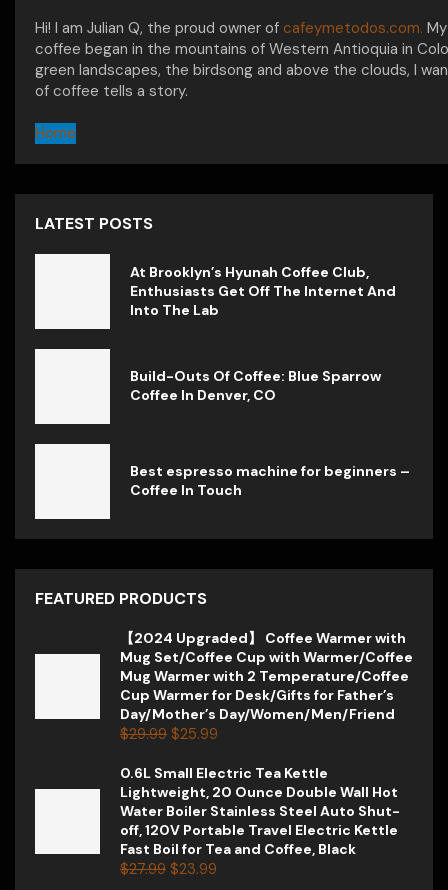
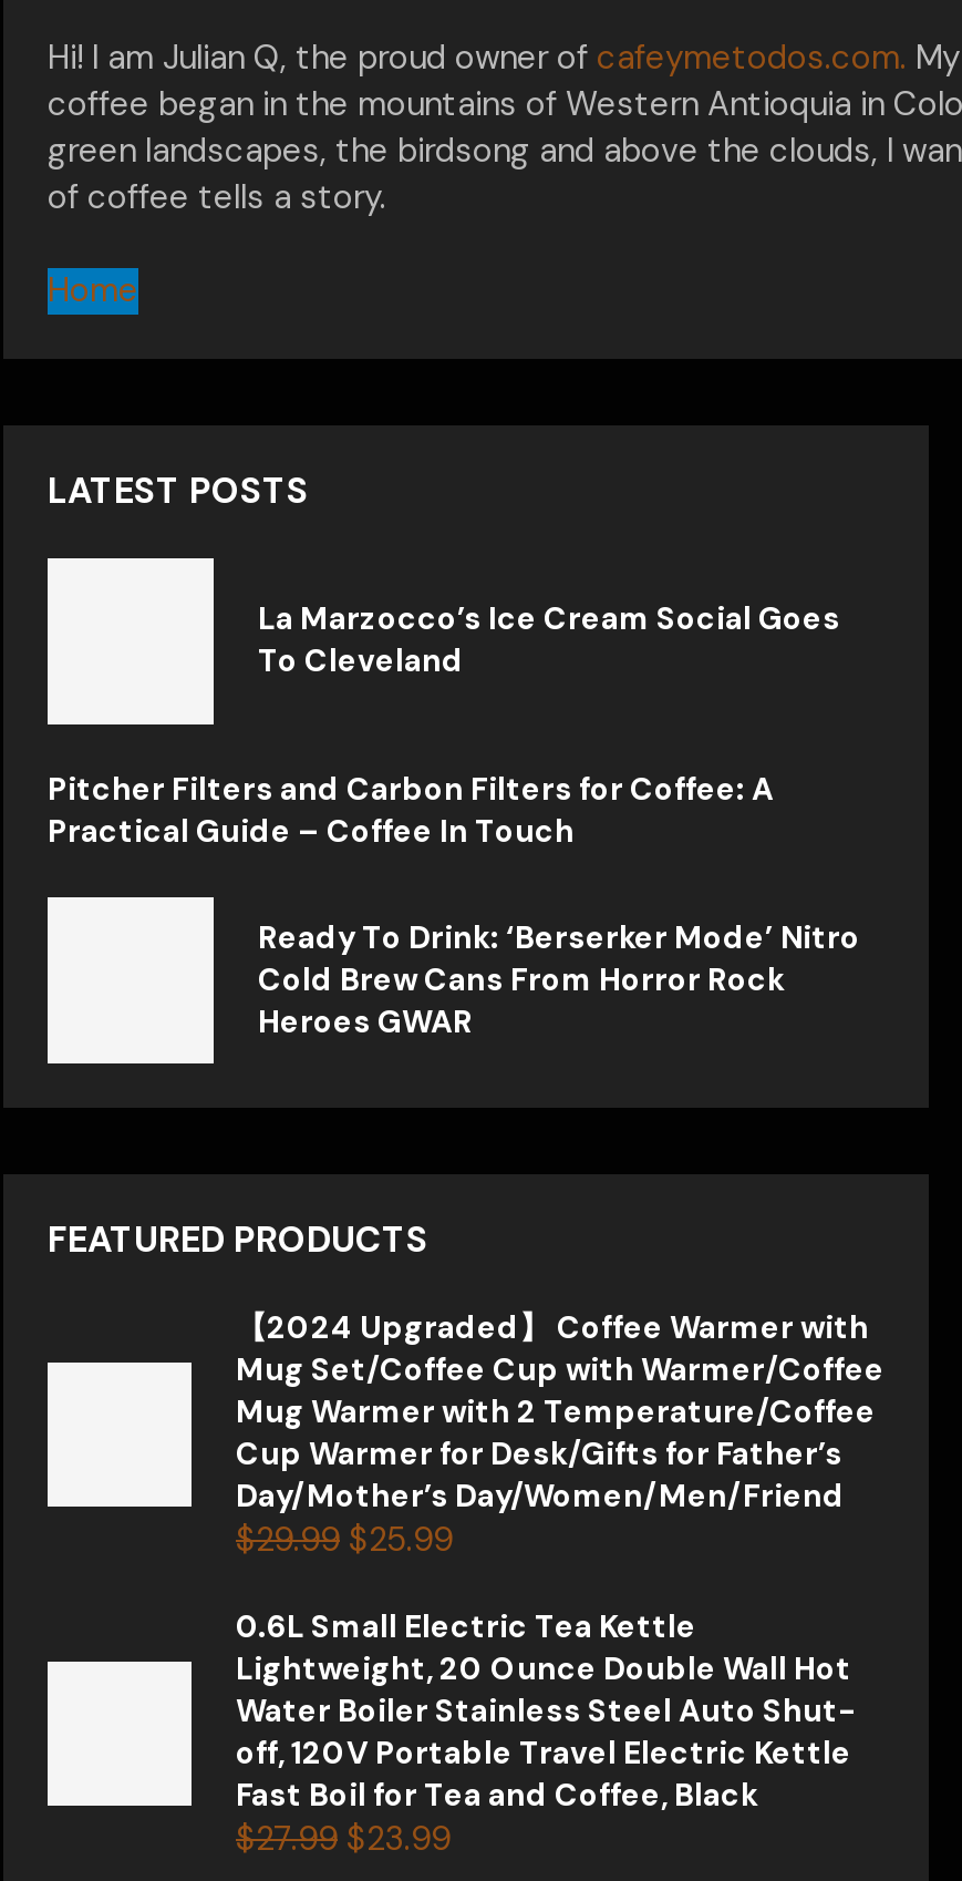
- At Brooklyn’s Hyunah Coffee Club,
- Enthusiasts Get Off The Internet And
- Into The Lab
+ La Marzocco’s Ice Cream Social Goes
+ To Cleveland

- Build-Outs Of Coffee: Blue Sparrow
- Coffee In Denver, CO
+ Pitcher Filters and Carbon Filters for Coffee: A
+ Practical Guide – Coffee In Touch

- Best espresso machine for beginners –
- Coffee In Touch
+ Ready To Drink: ‘Berserker Mode’ Nitro
+ Cold Brew Cans From Horror Rock
+ Heroes GWAR
